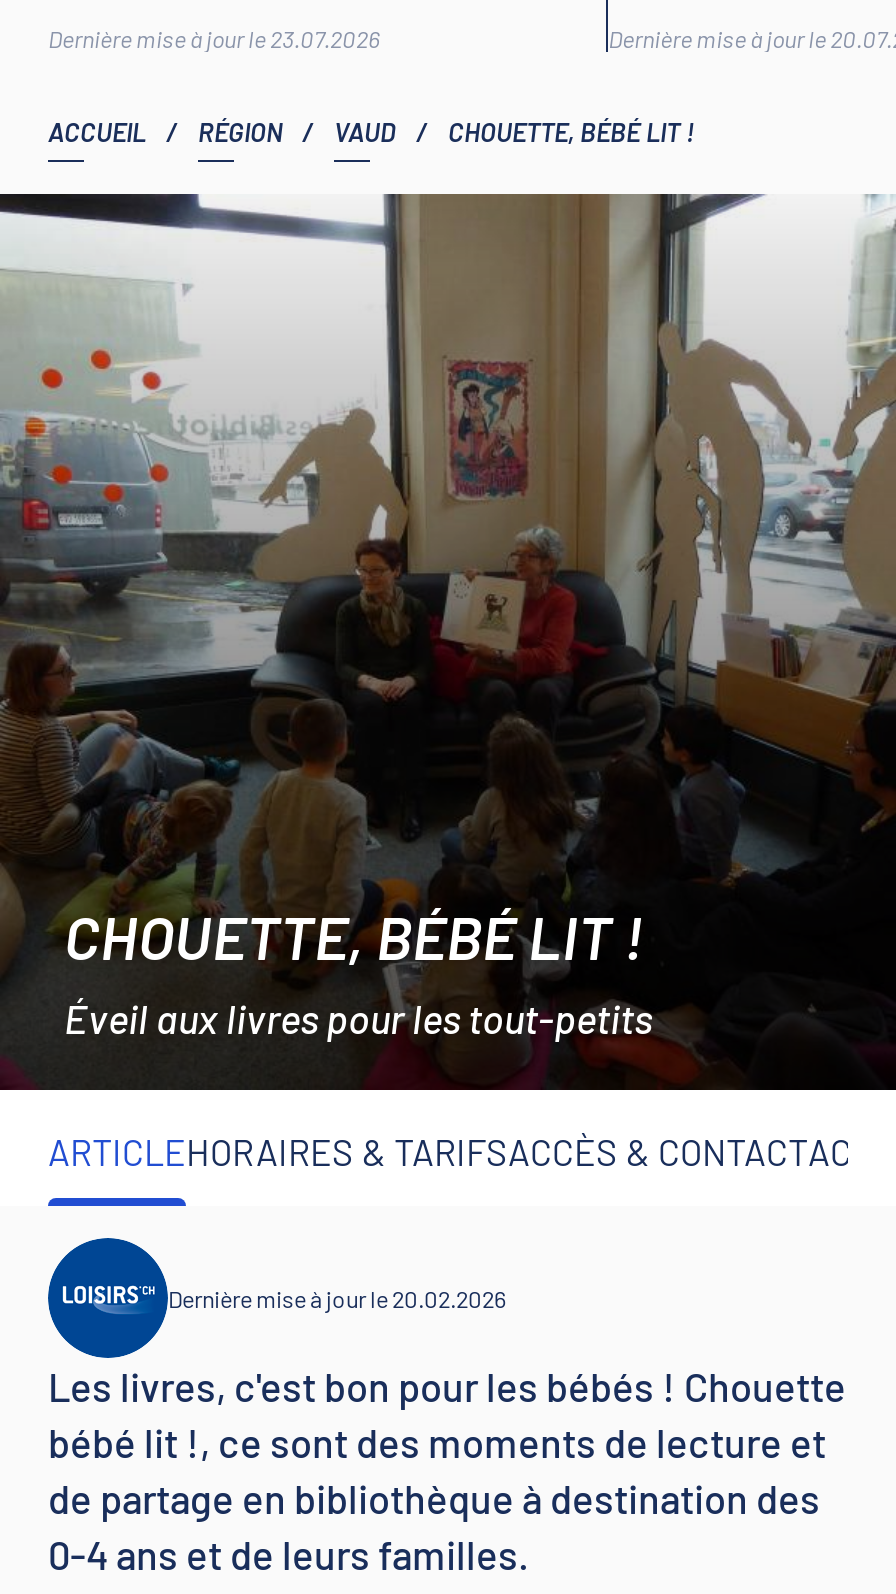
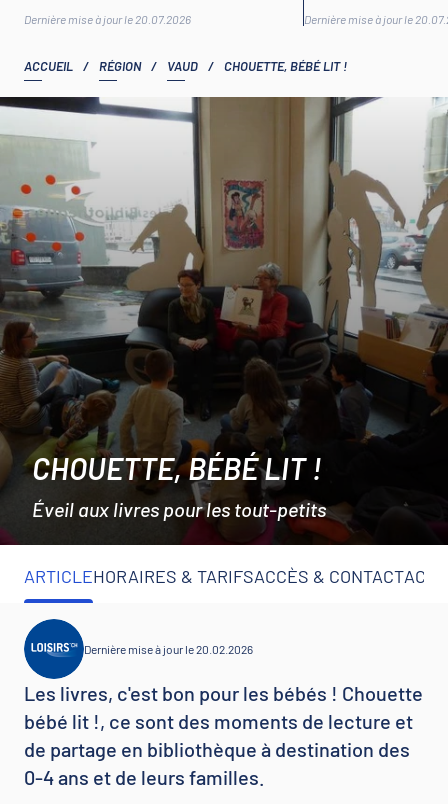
- Dernière mise à jour le 23.07.2026
+ Dernière mise à jour le 20.07.2026
